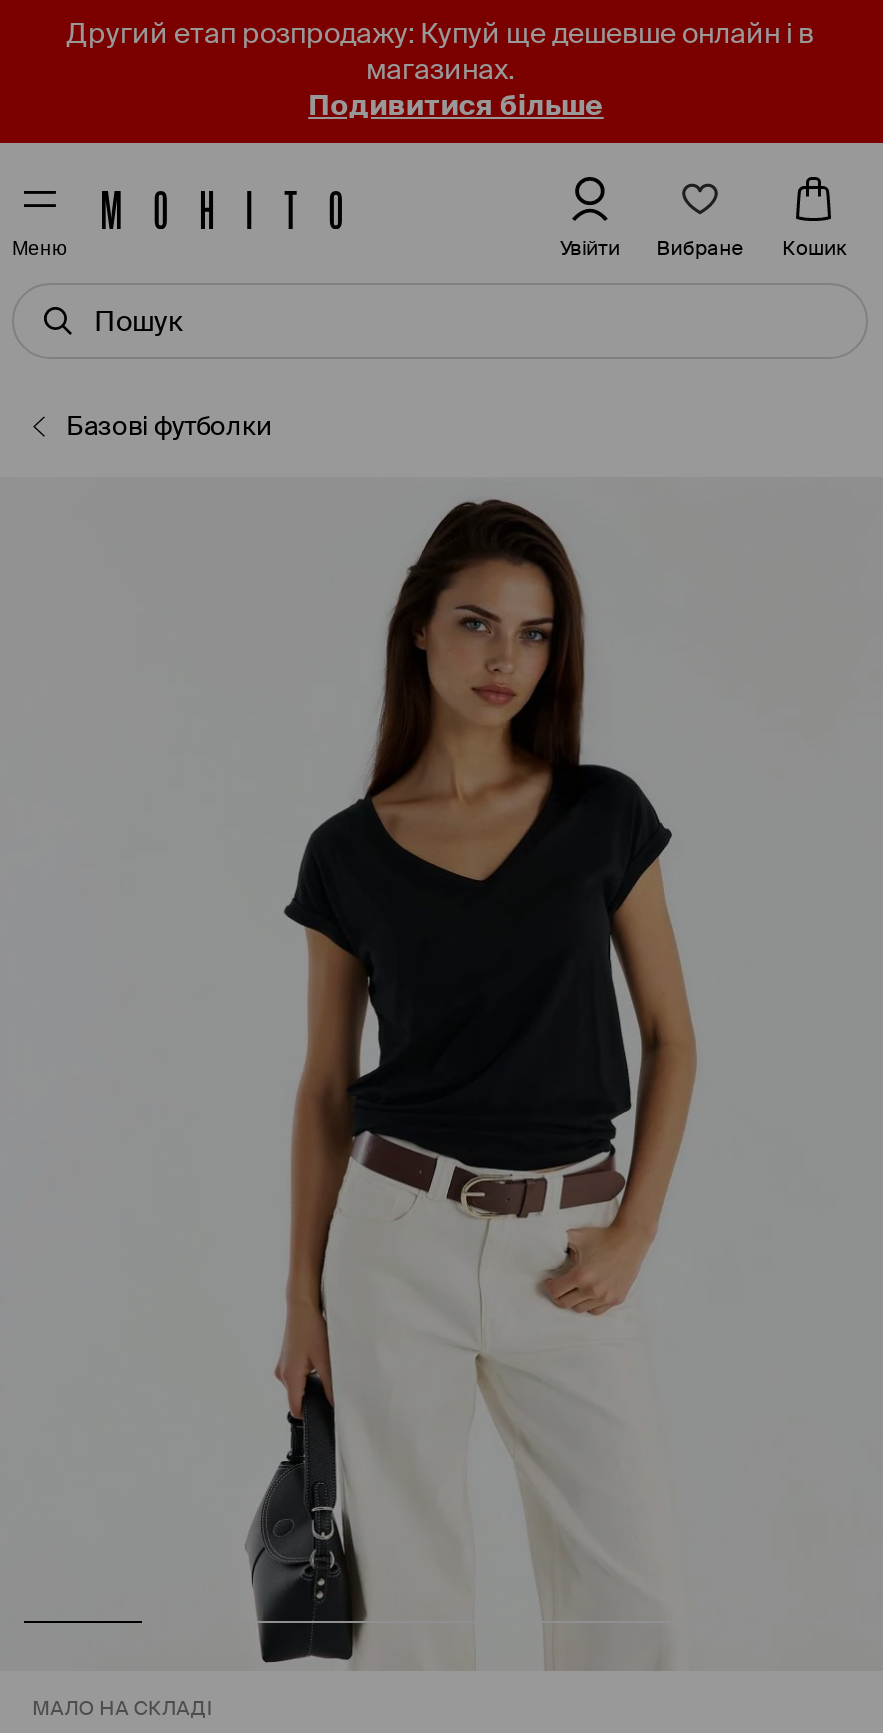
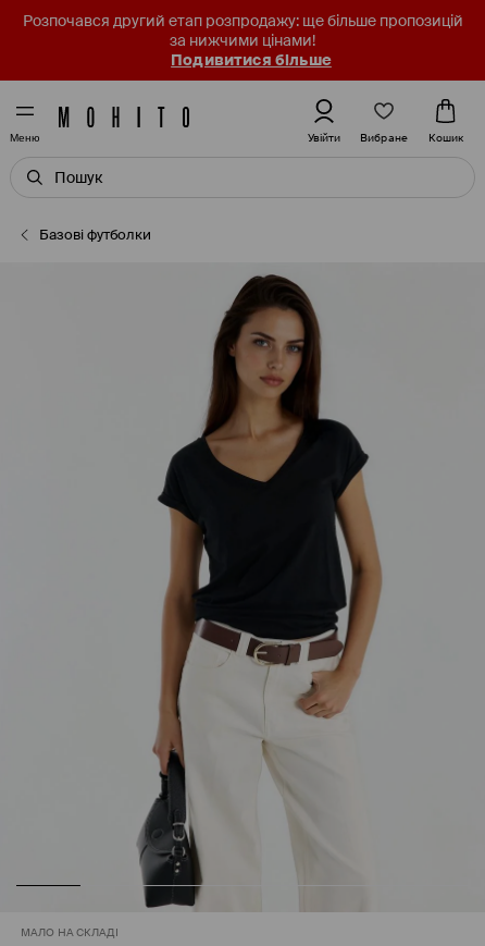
- Другий етап розпродажу: Купуй ще дешевше онлайн і в
- магазинах.
+ Розпочався другий етап розпродажу: ще більше пропозицій
+ за нижчими цінами!
